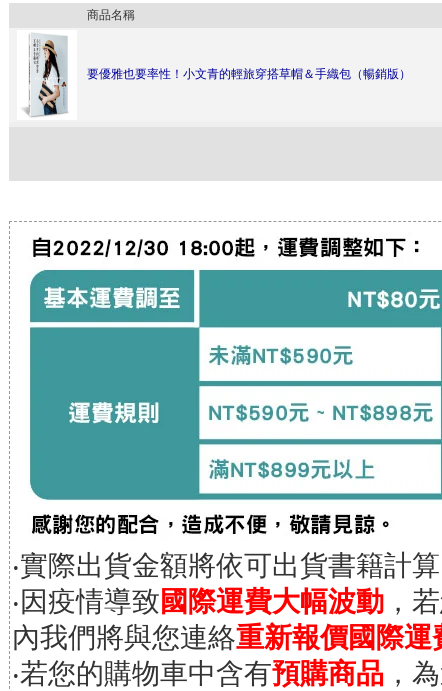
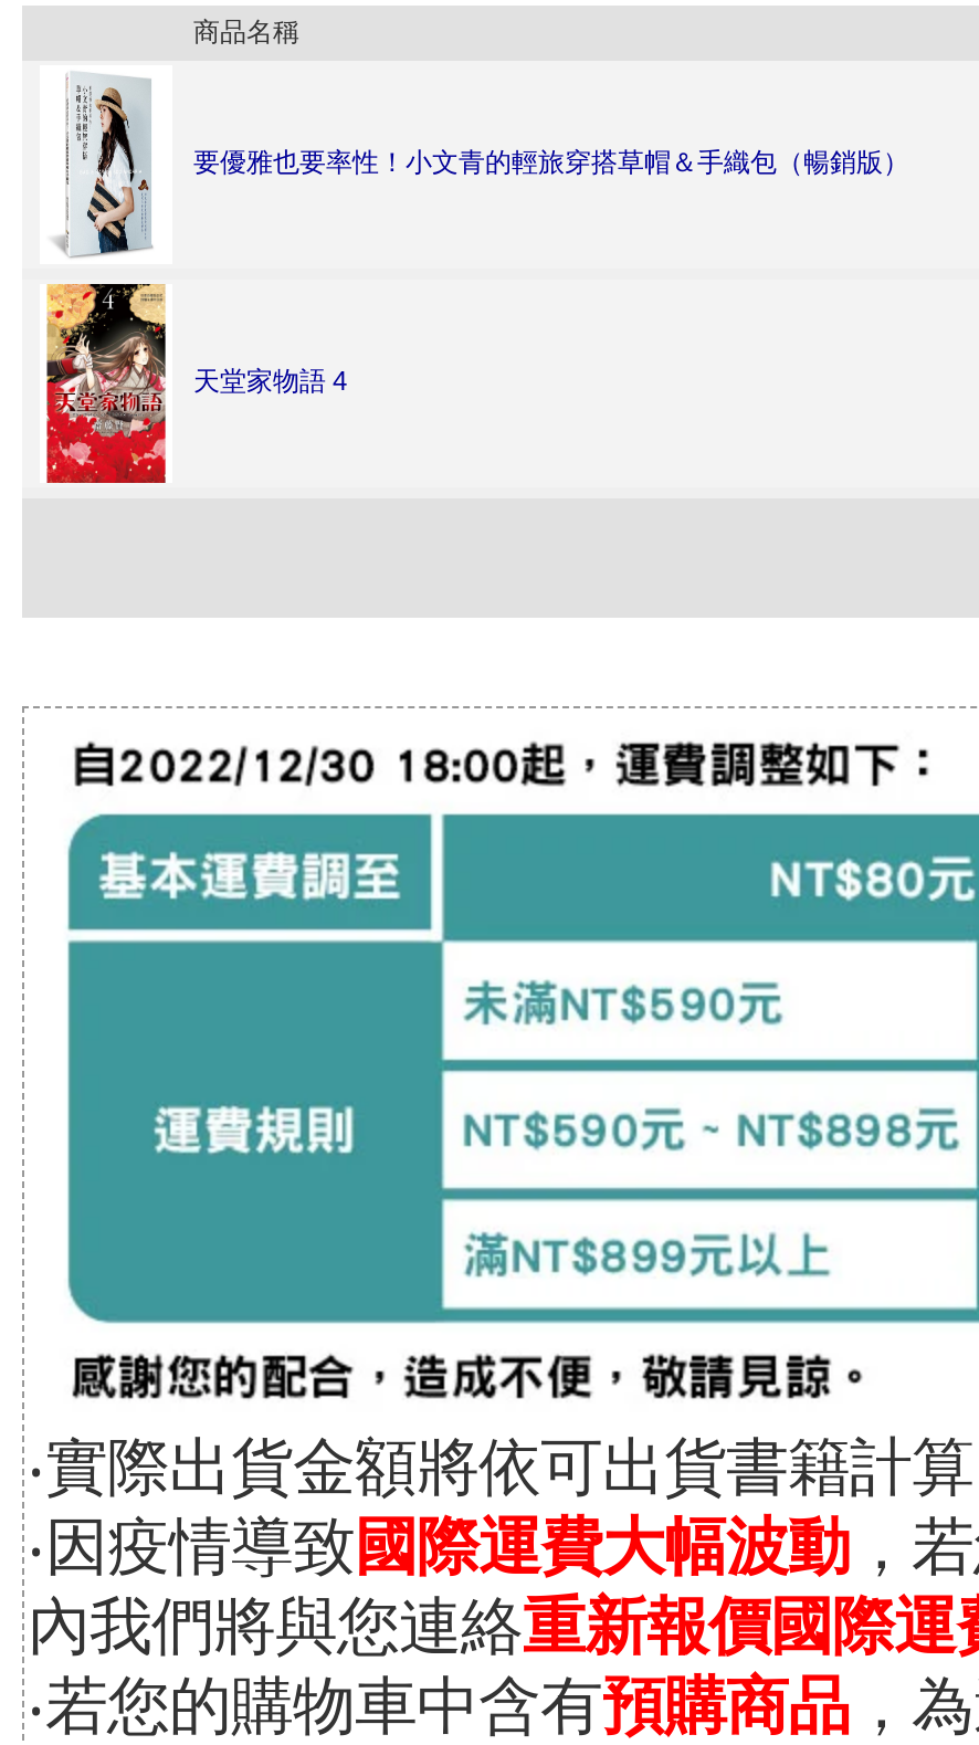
+ [image]
+ 天堂家物語 4
